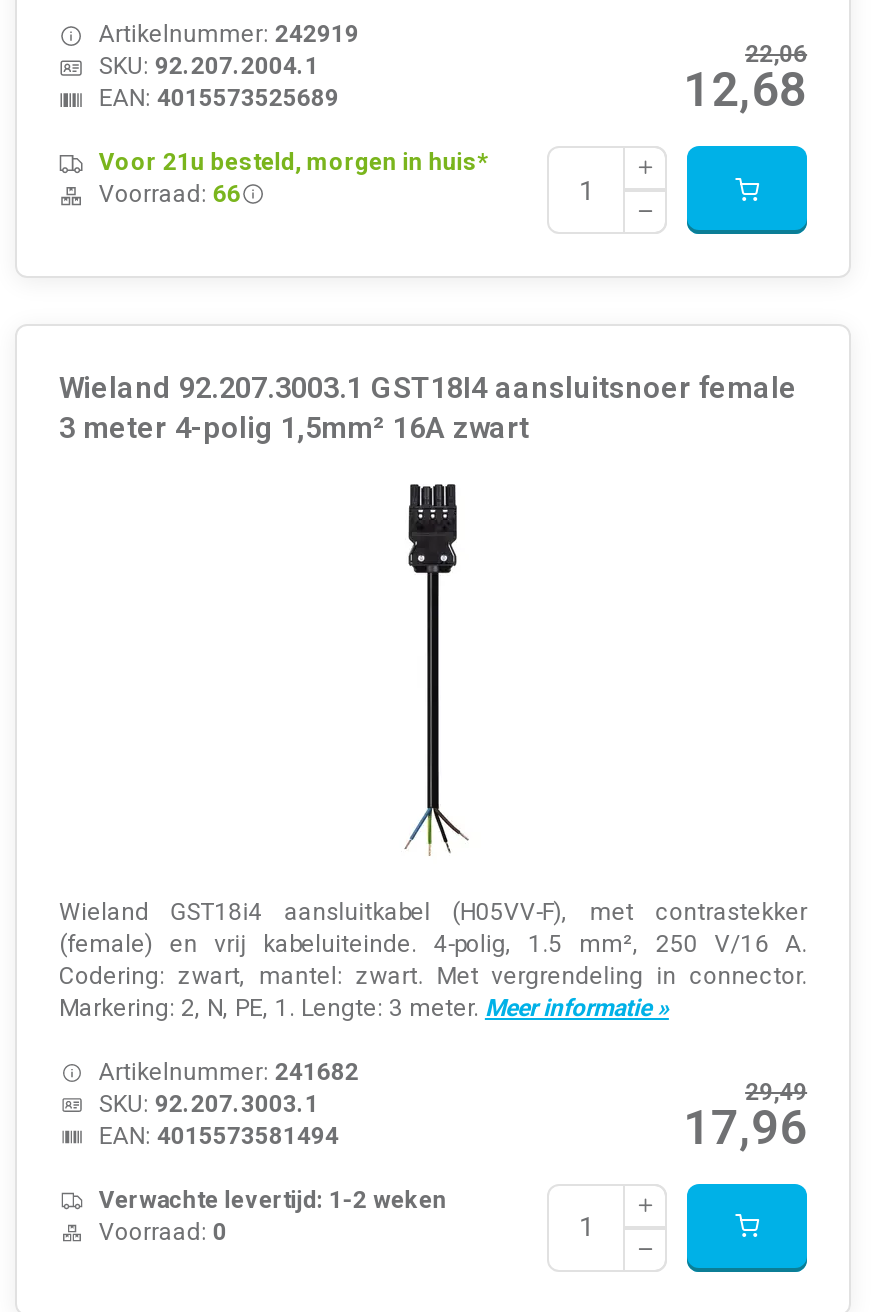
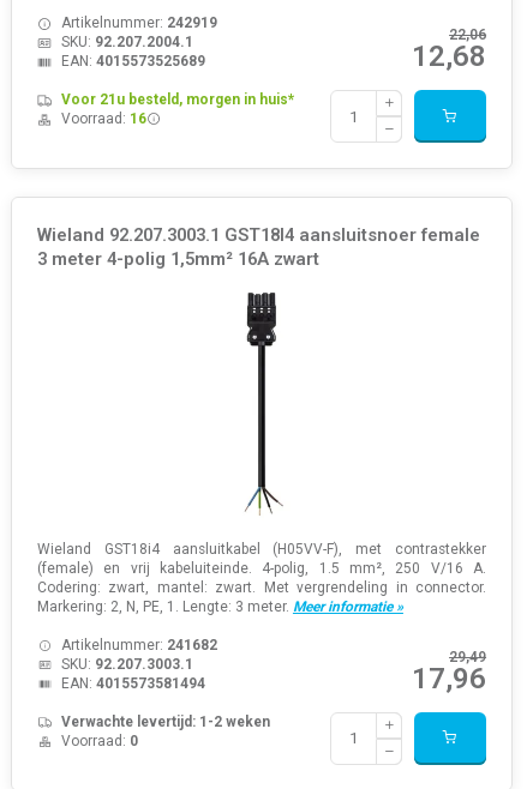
- Voorraad: 66
+ Voorraad: 16
